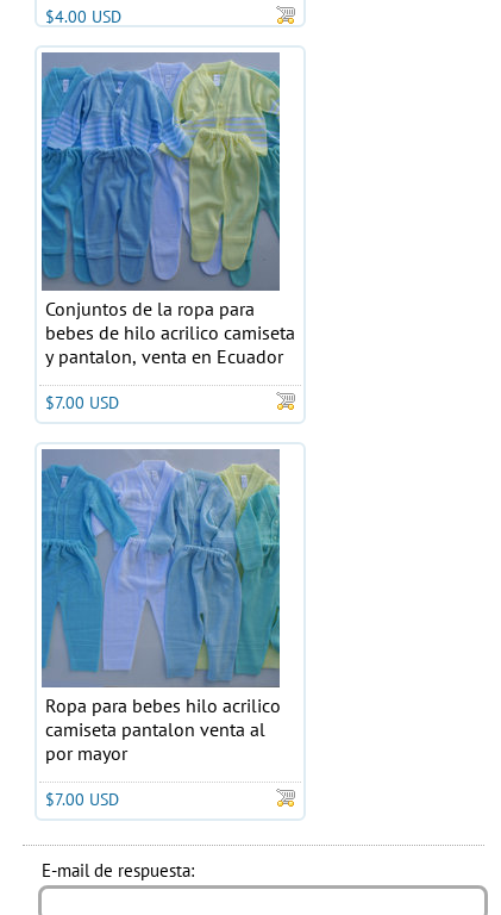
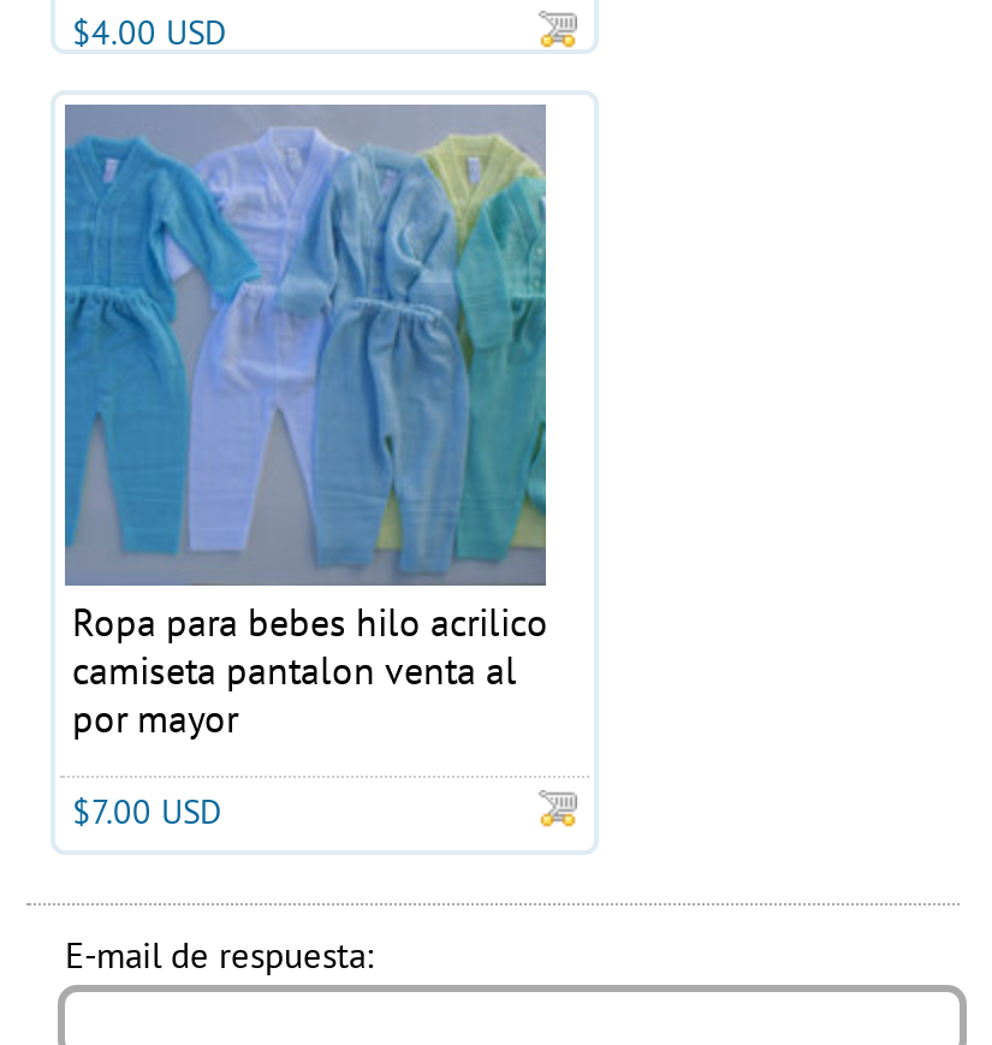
- [image]
- Conjuntos de la ropa para
- bebes de hilo acrilico camiseta
- y pantalon, venta en Ecuador
- $7.00 USD
